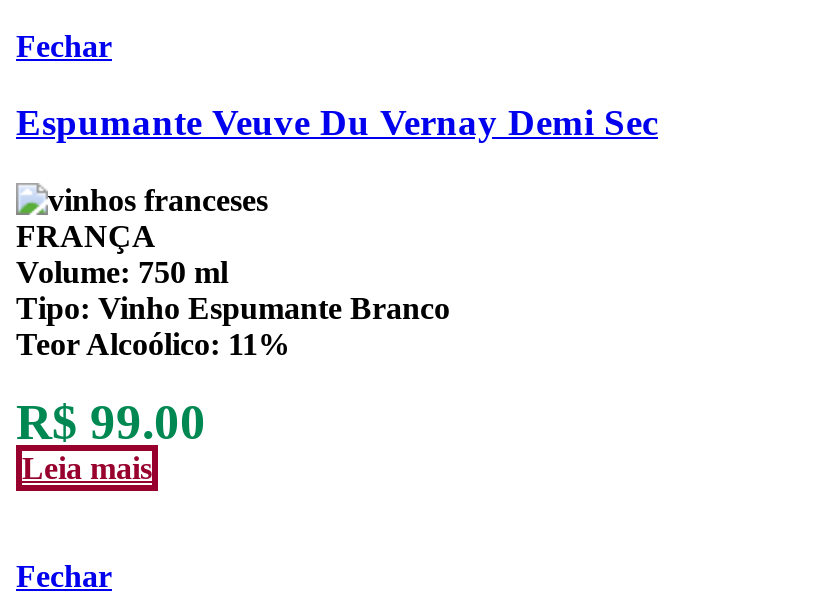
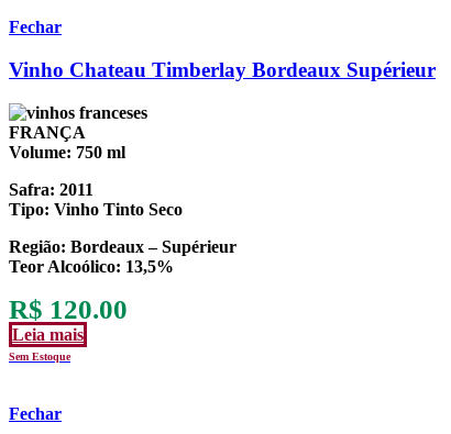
- Espumante Veuve Du Vernay Demi Sec
+ Vinho Chateau Timberlay Bordeaux Supérieur

- Tipo: Vinho Espumante Branco
- Teor Alcoólico: 11%
- R$99.00
+ Safra: 2011
+ Tipo: Vinho Tinto Seco
+ Região: Bordeaux – Supérieur
+ Teor Alcoólico: 13,5%
+ R$120.00

+ Sem Estoque
